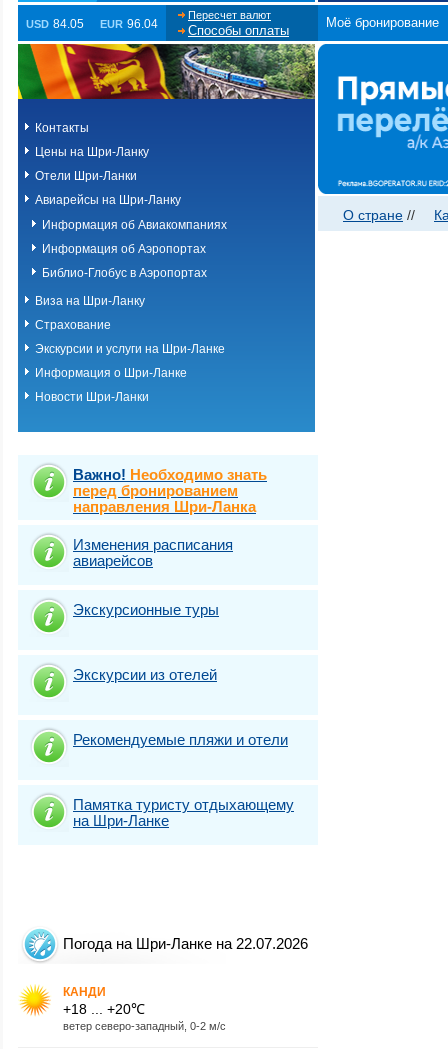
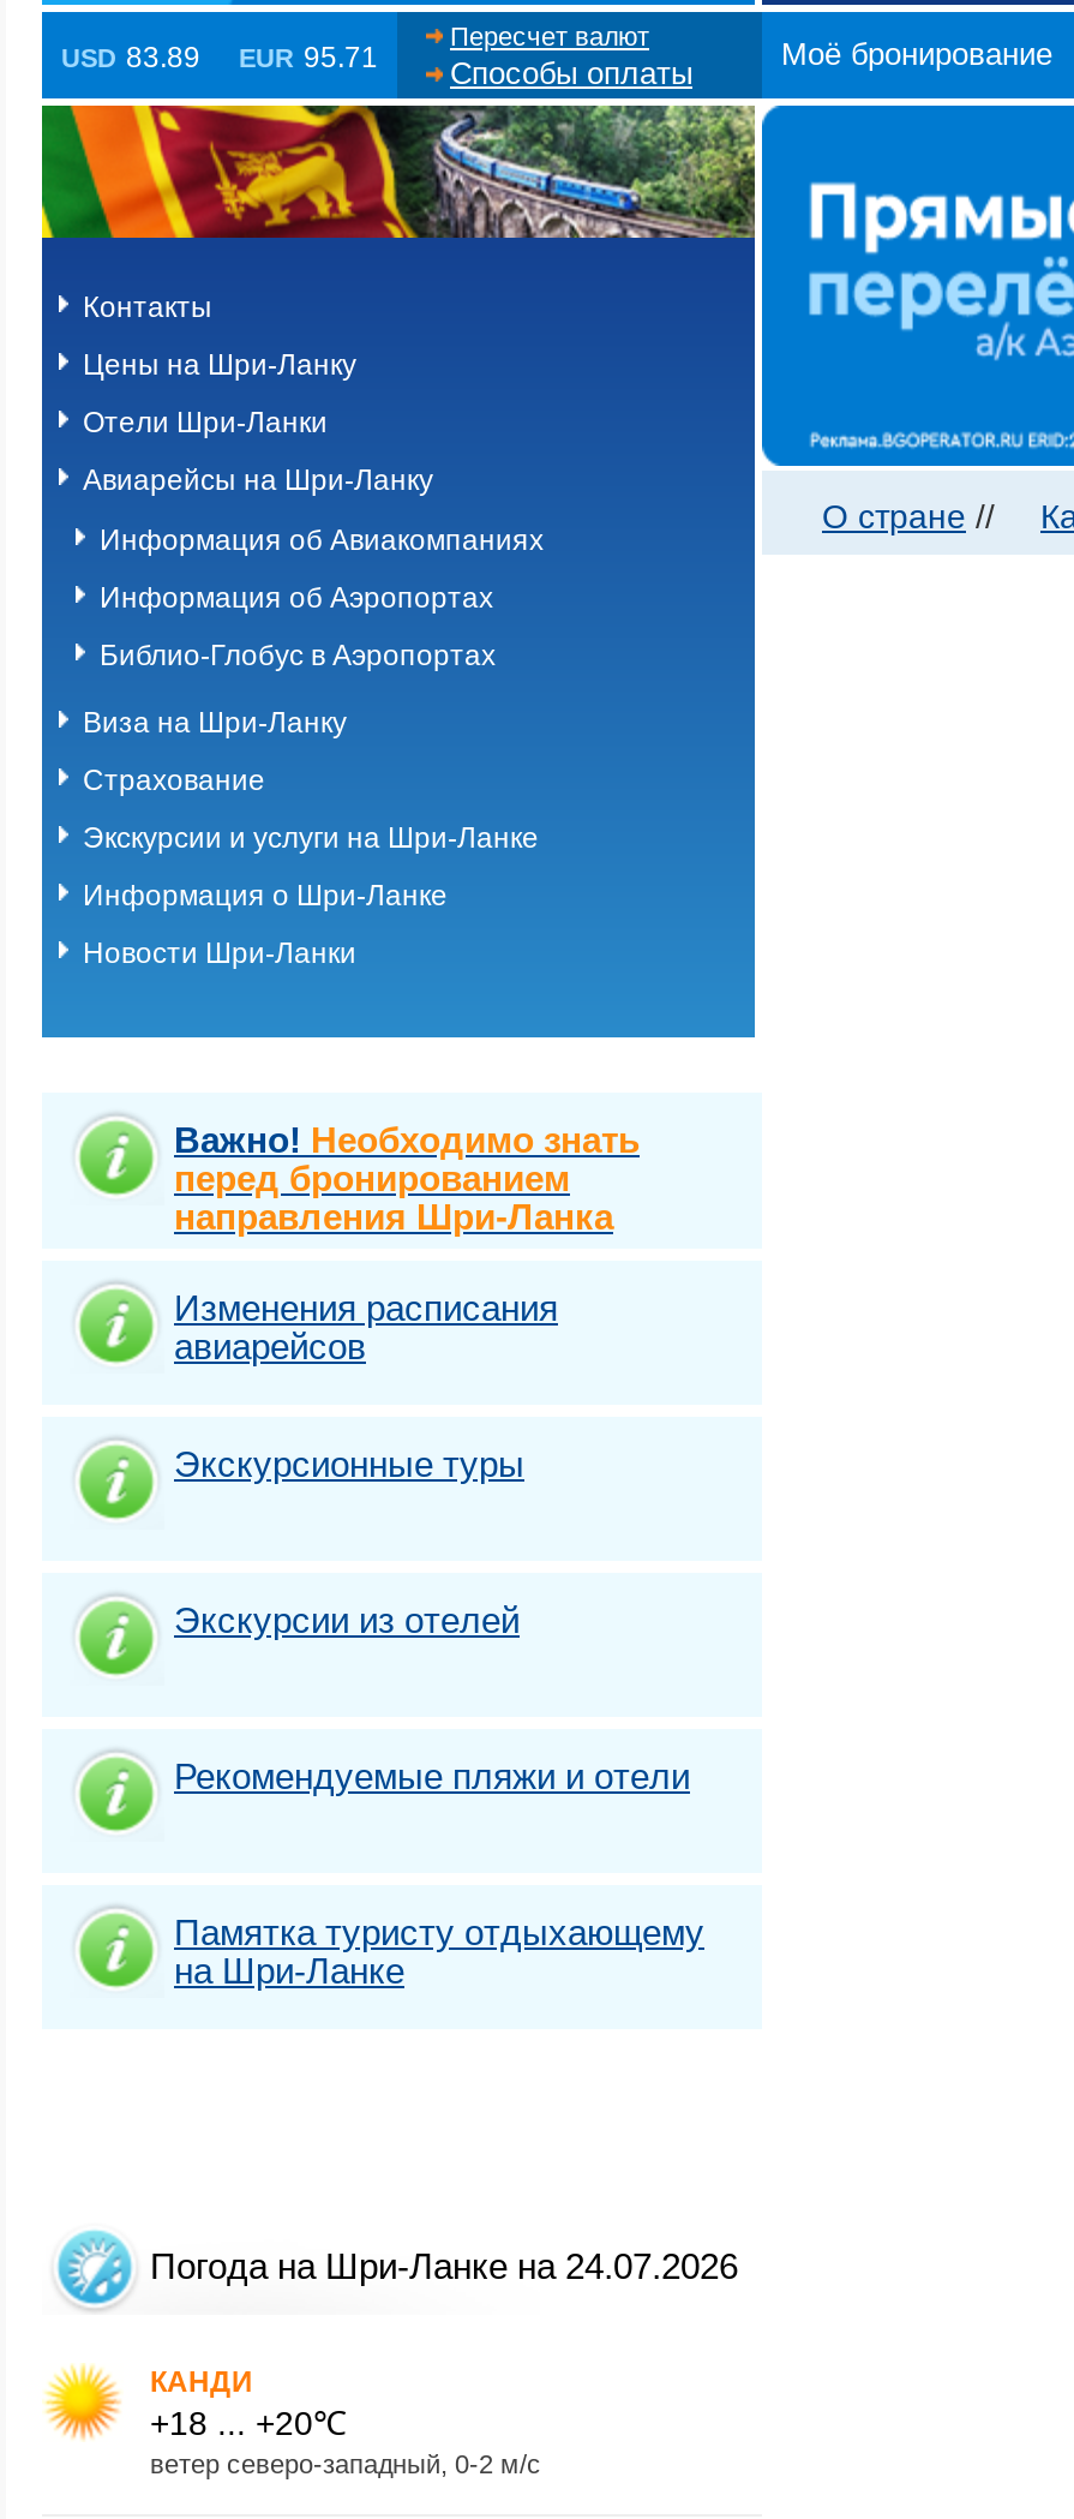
- USD 84.05
+ USD 83.89

- EUR 96.04
+ EUR 95.71

- Погода на Шри-Ланке на 22.07.2026
+ Погода на Шри-Ланке на 24.07.2026
